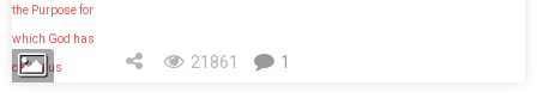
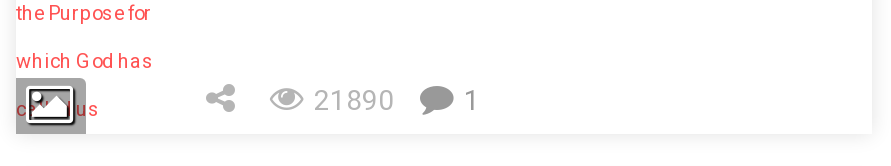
- 21861
+ 21890
